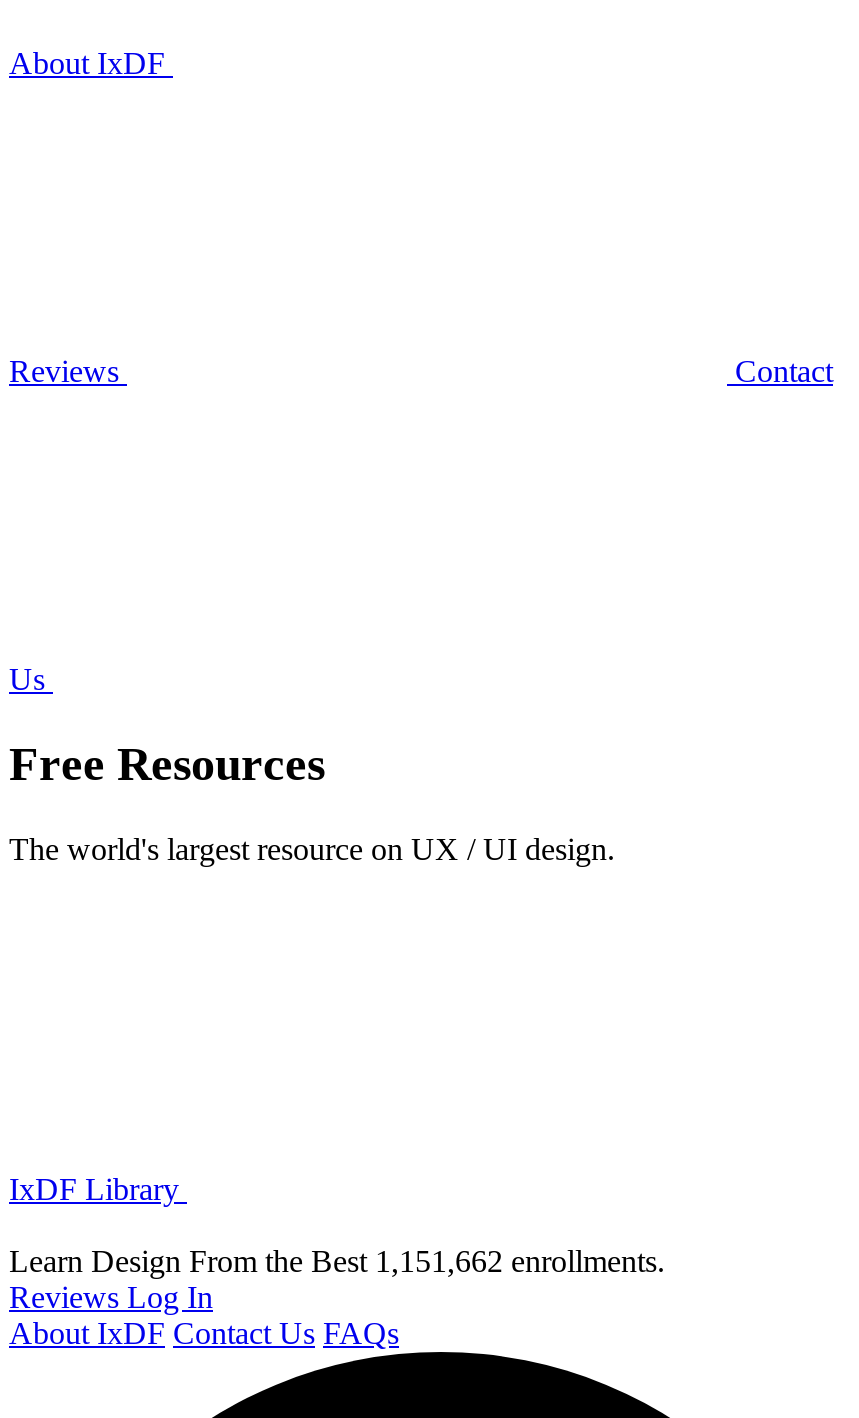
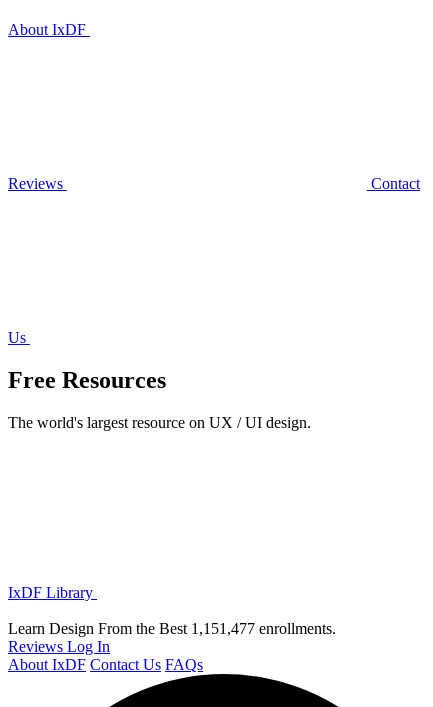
- Learn Design From the Best 1,151,662 enrollments.
+ Learn Design From the Best 1,151,477 enrollments.
